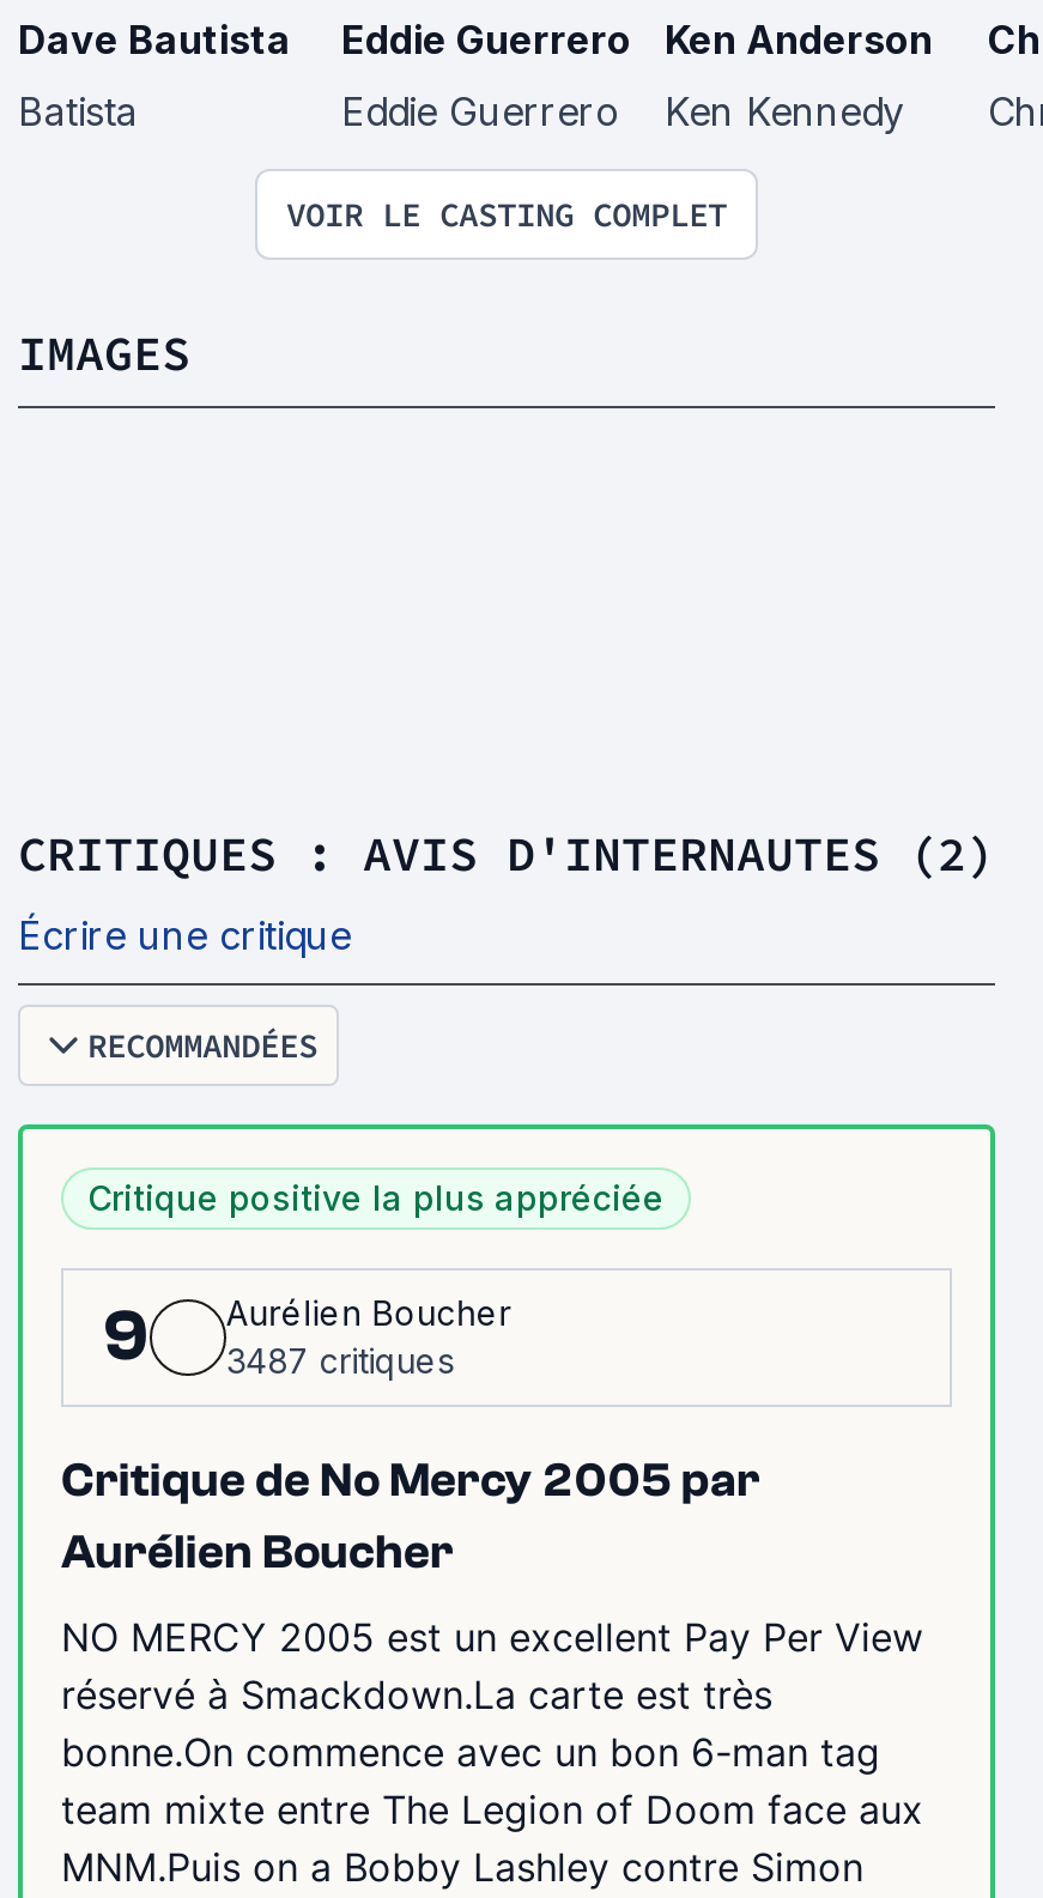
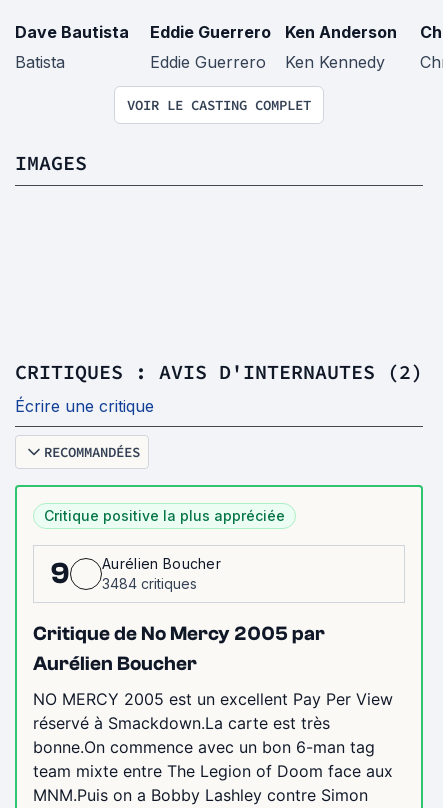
- 9 3487 critiques Aurélien Boucher
+ 9 3484 critiques Aurélien Boucher
